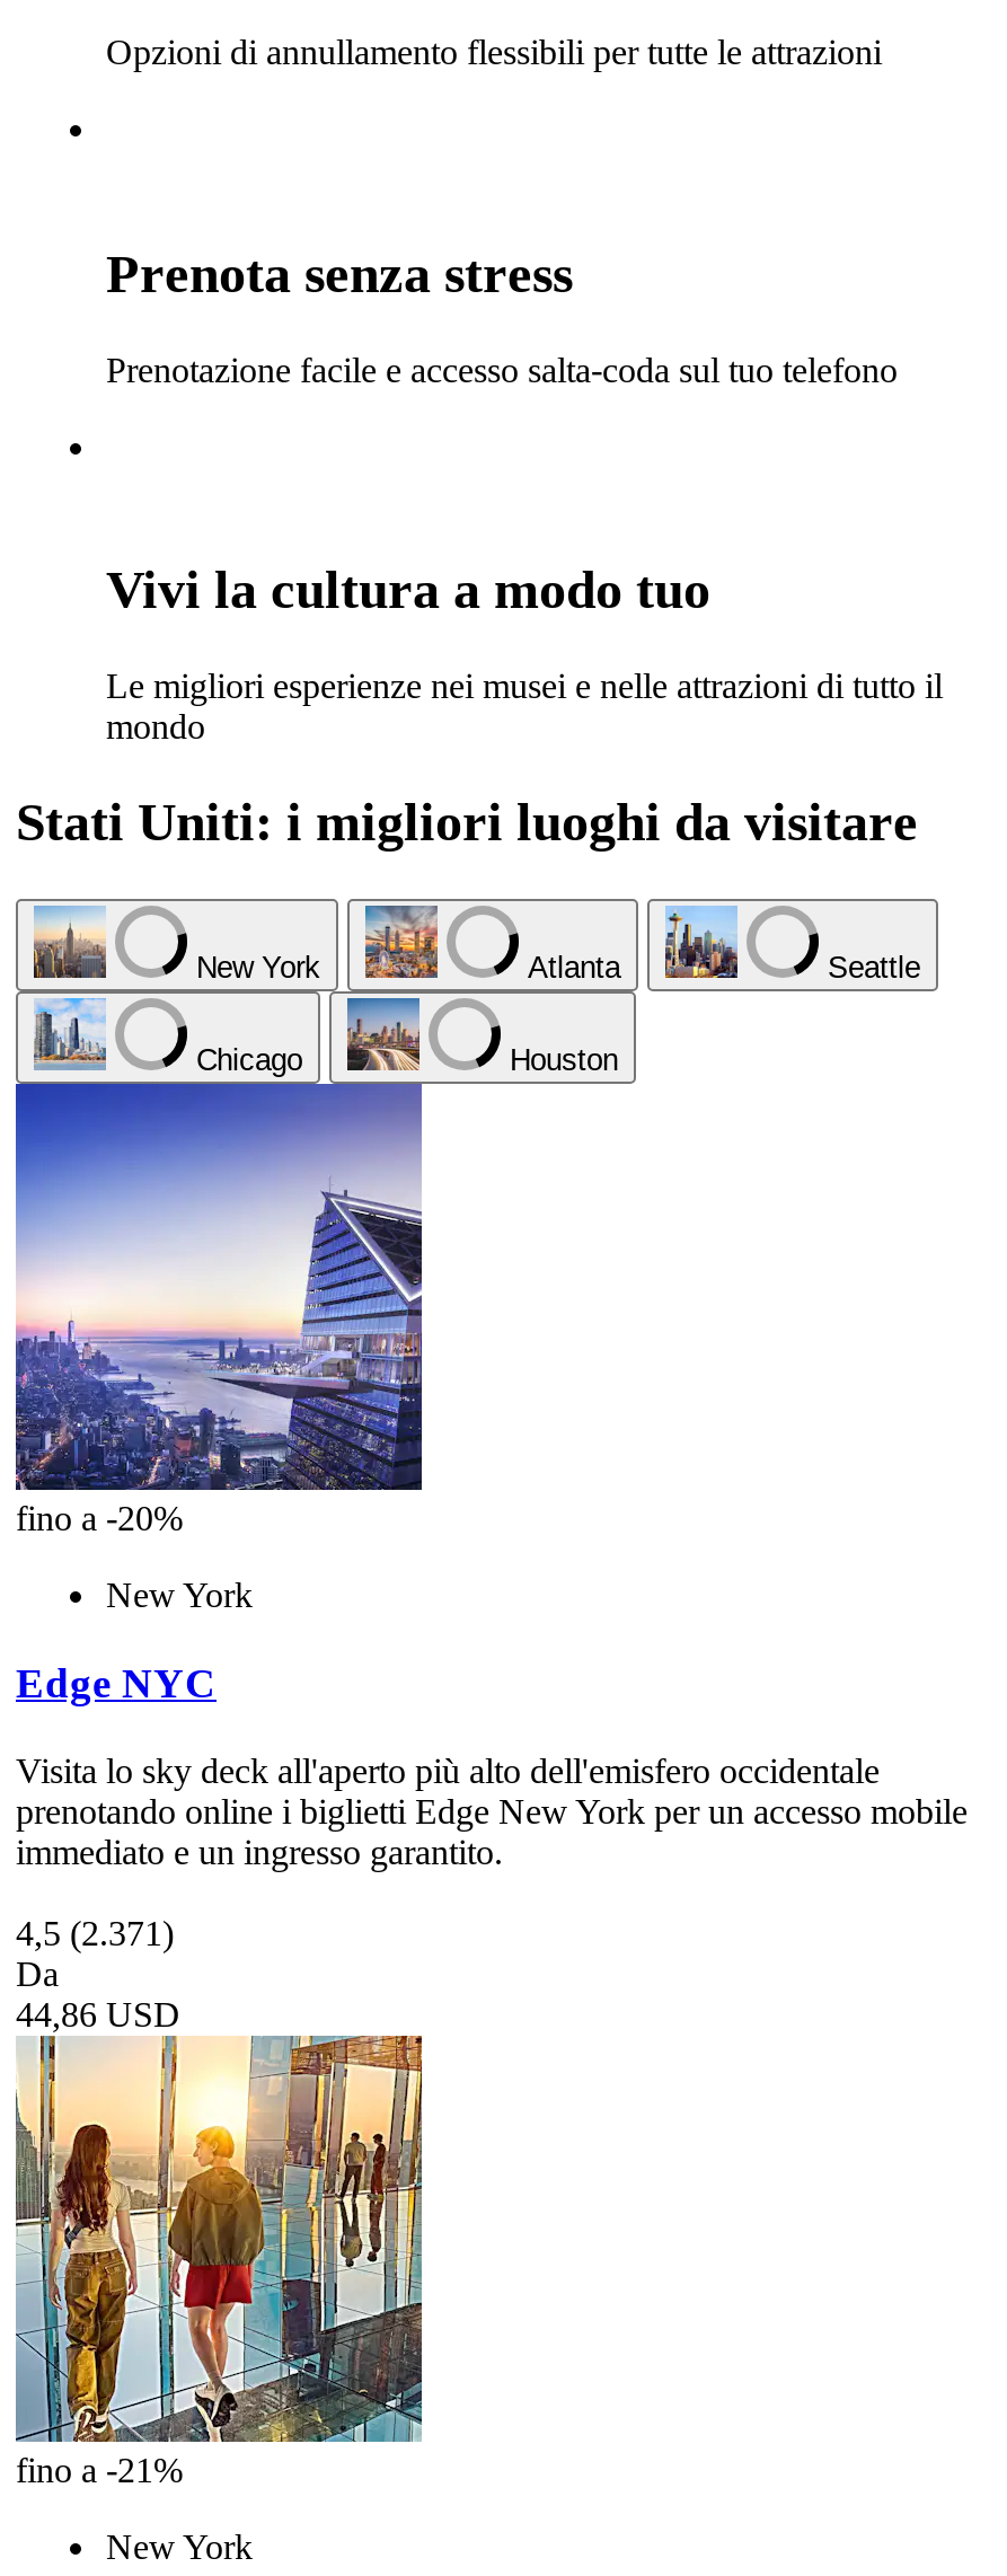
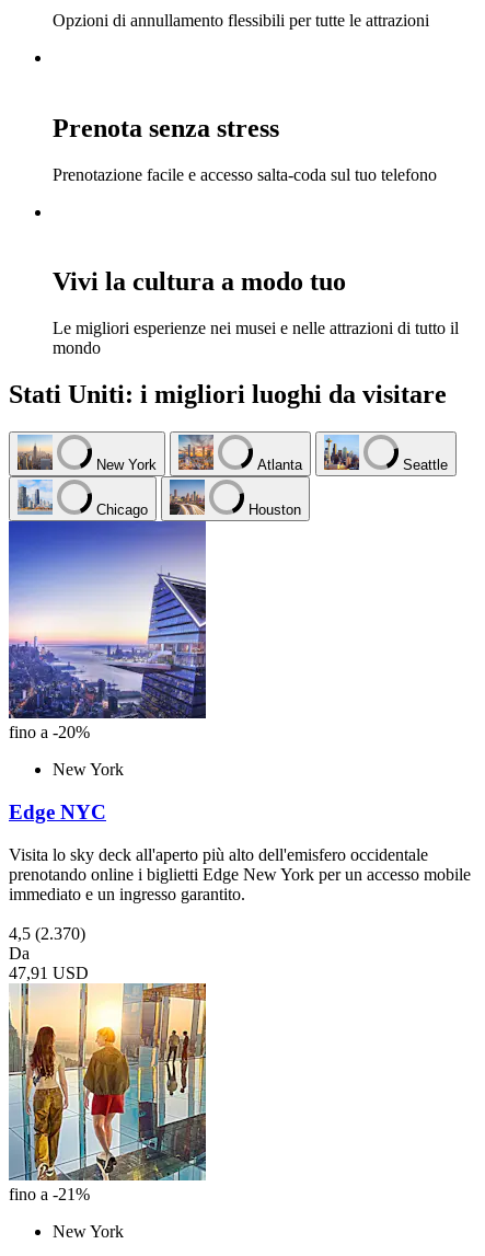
- 4,5 (2.371)
+ 4,5 (2.370)

- 44,86 USD
+ 47,91 USD
